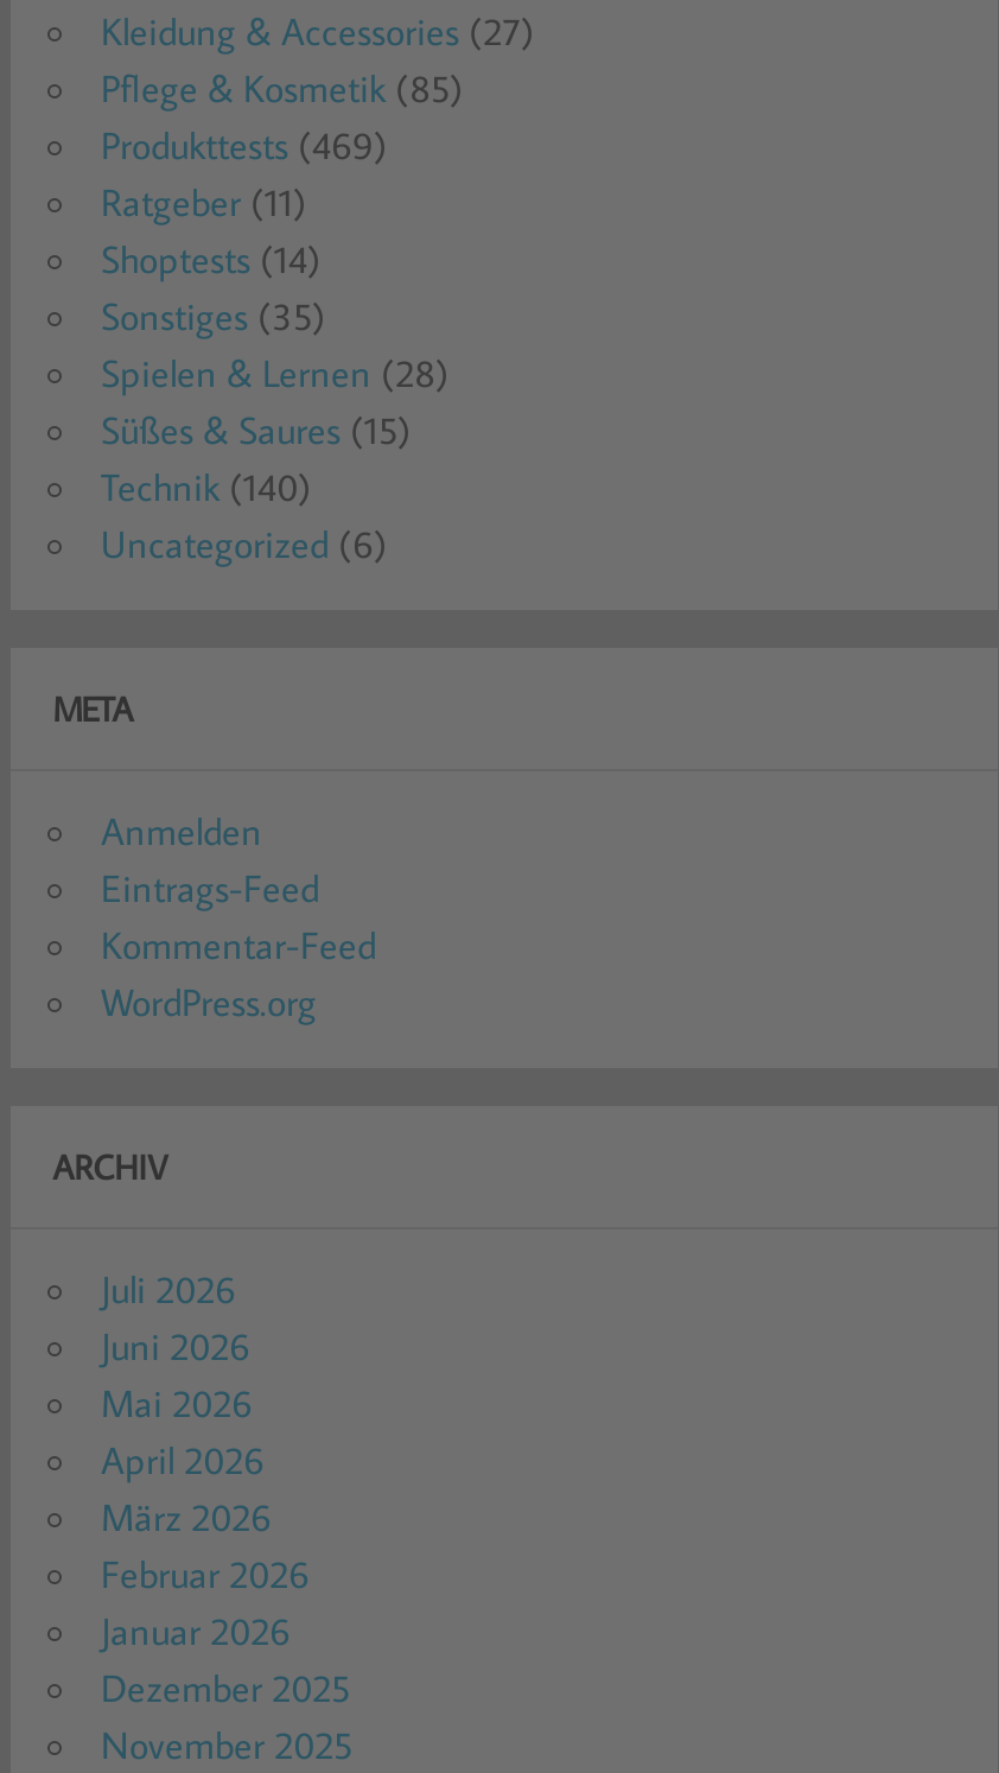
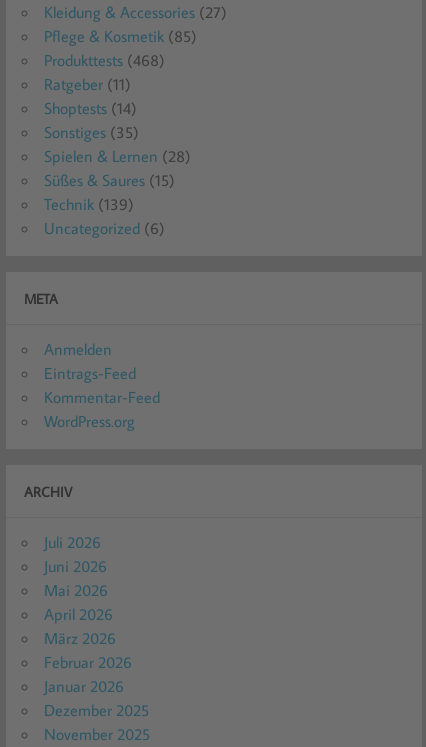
- Produkttests (469)
+ Produkttests (468)

- Technik (140)
+ Technik (139)
